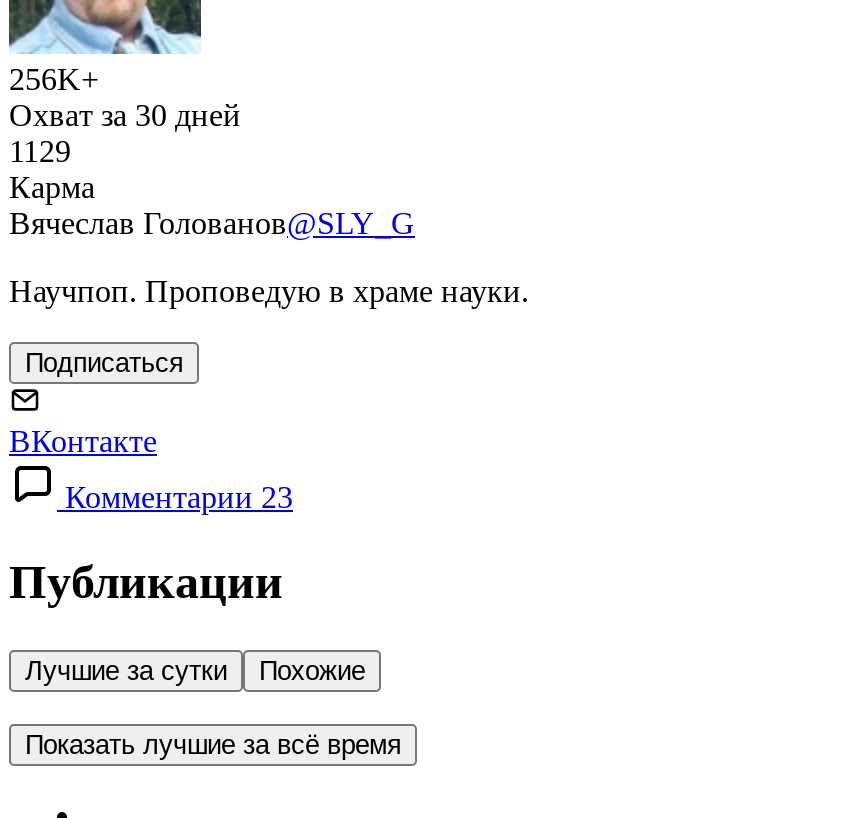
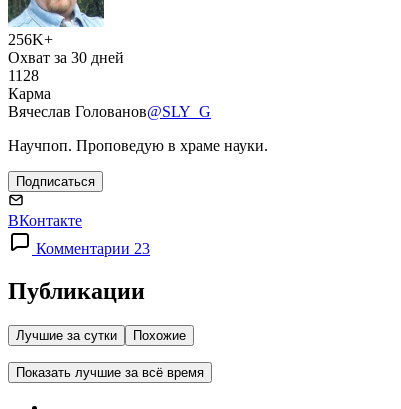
- 1129
+ 1128
